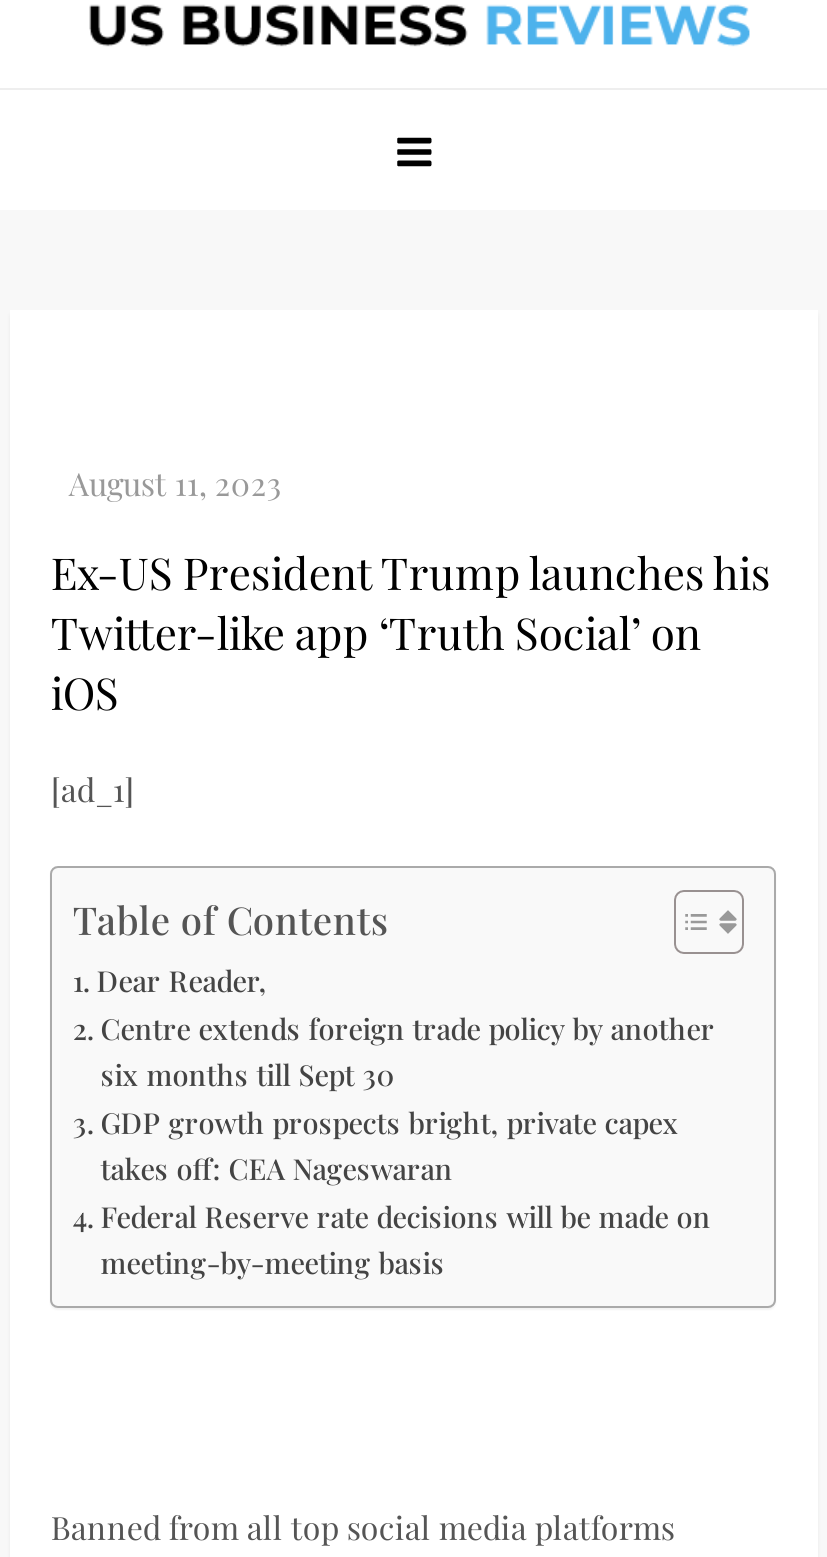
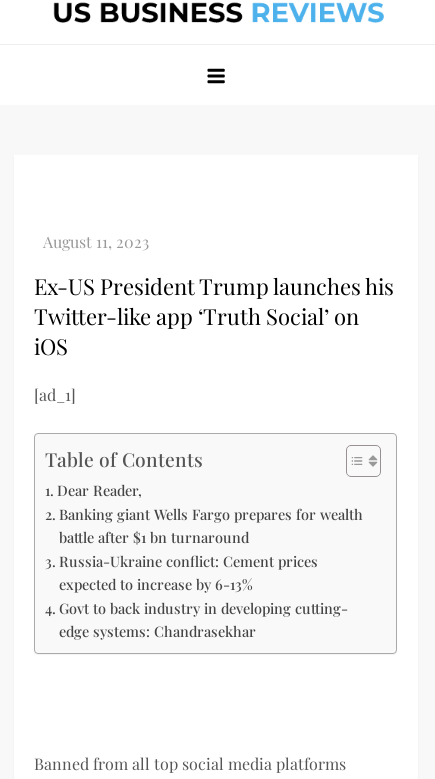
- Centre extends foreign trade policy by another
- six months till Sept 30
- GDP growth prospects bright, private capex
- takes off: CEA Nageswaran
- Federal Reserve rate decisions will be made on
- meeting-by-meeting basis
+ Banking giant Wells Fargo prepares for wealth
+ battle after $1 bn turnaround
+ Russia-Ukraine conflict: Cement prices
+ expected to increase by 6-13%
+ Govt to back industry in developing cutting-
+ edge systems: Chandrasekhar
